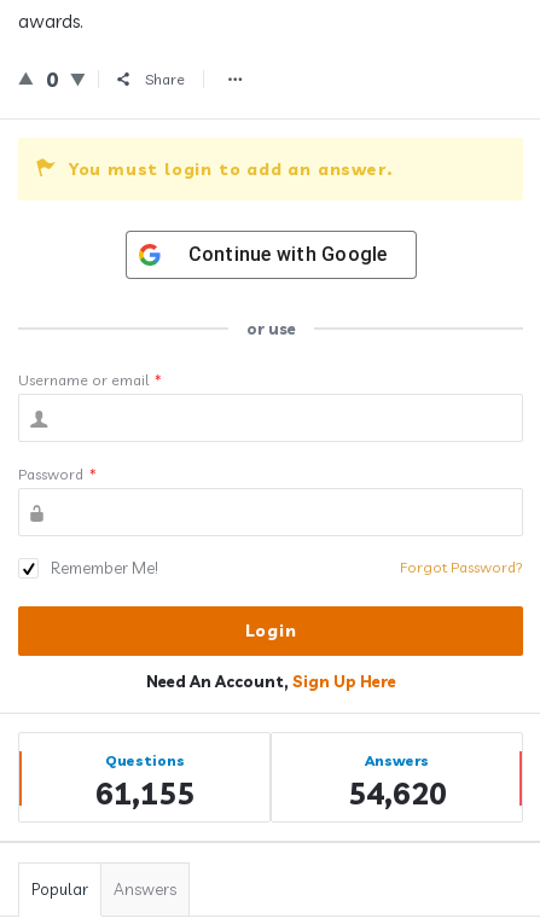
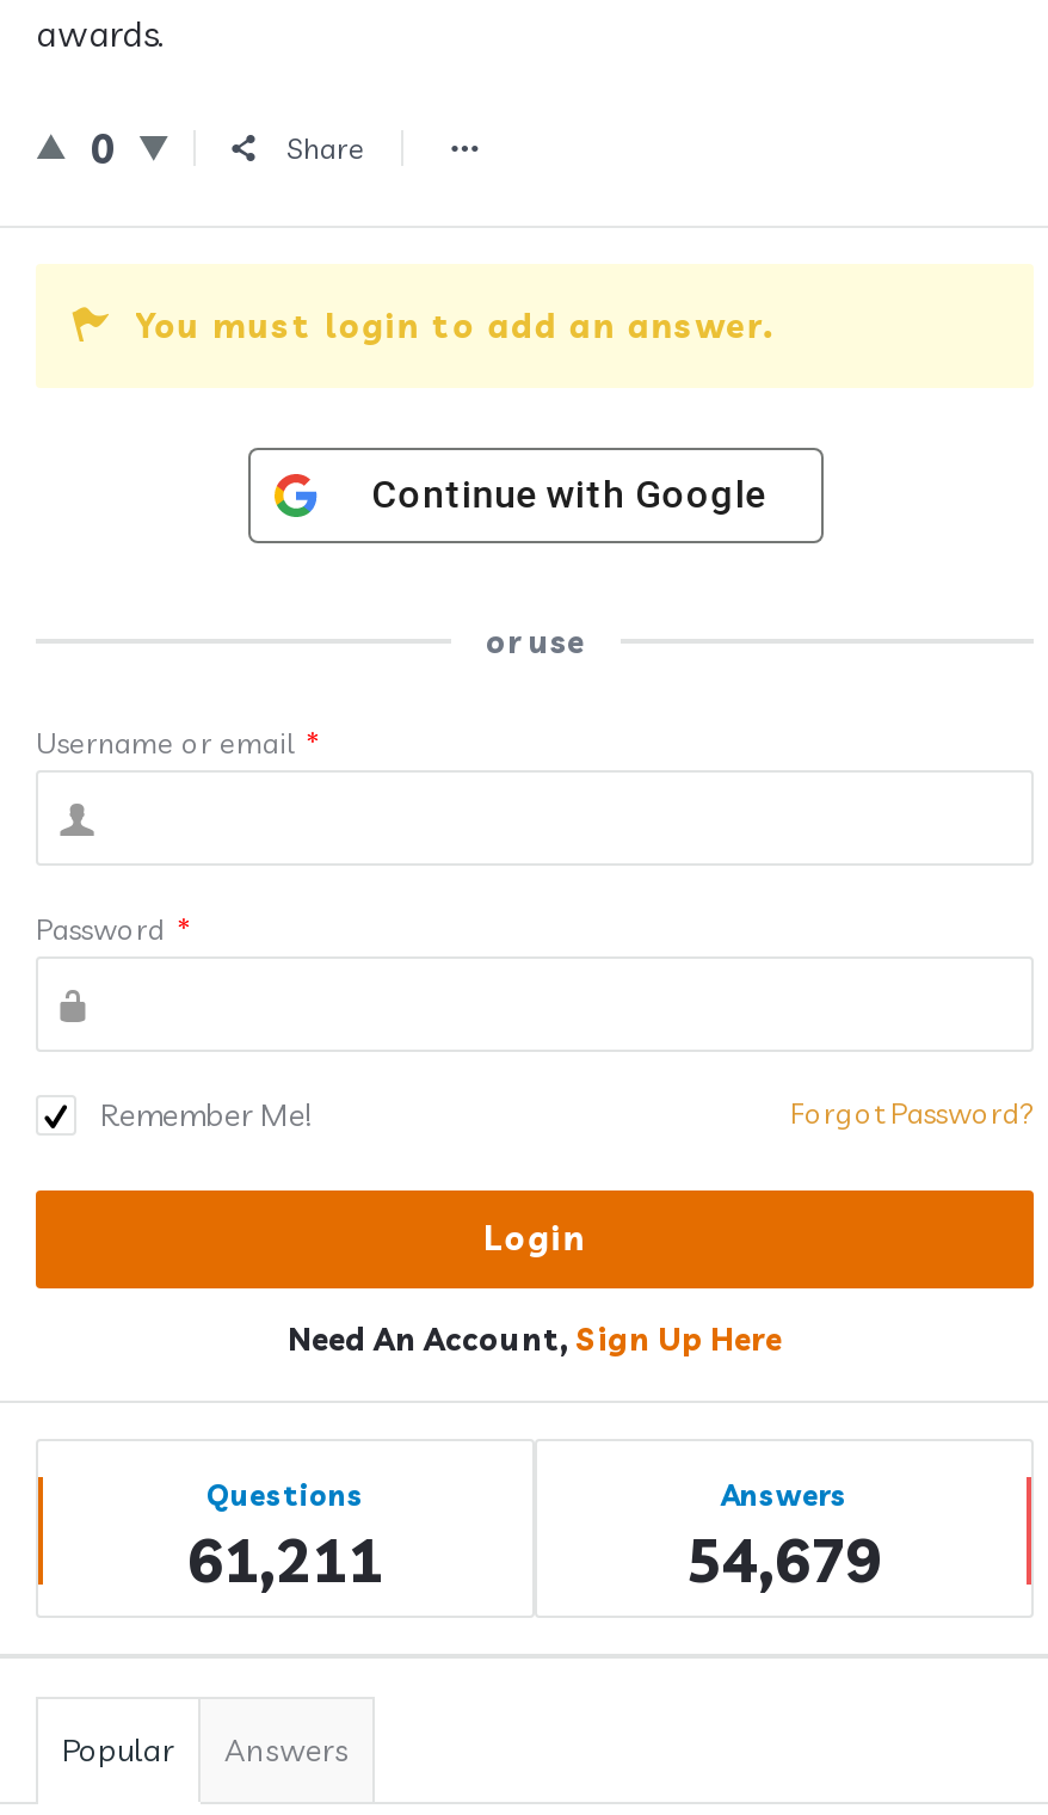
- 61,155
+ 61,211

- 54,620
+ 54,679
